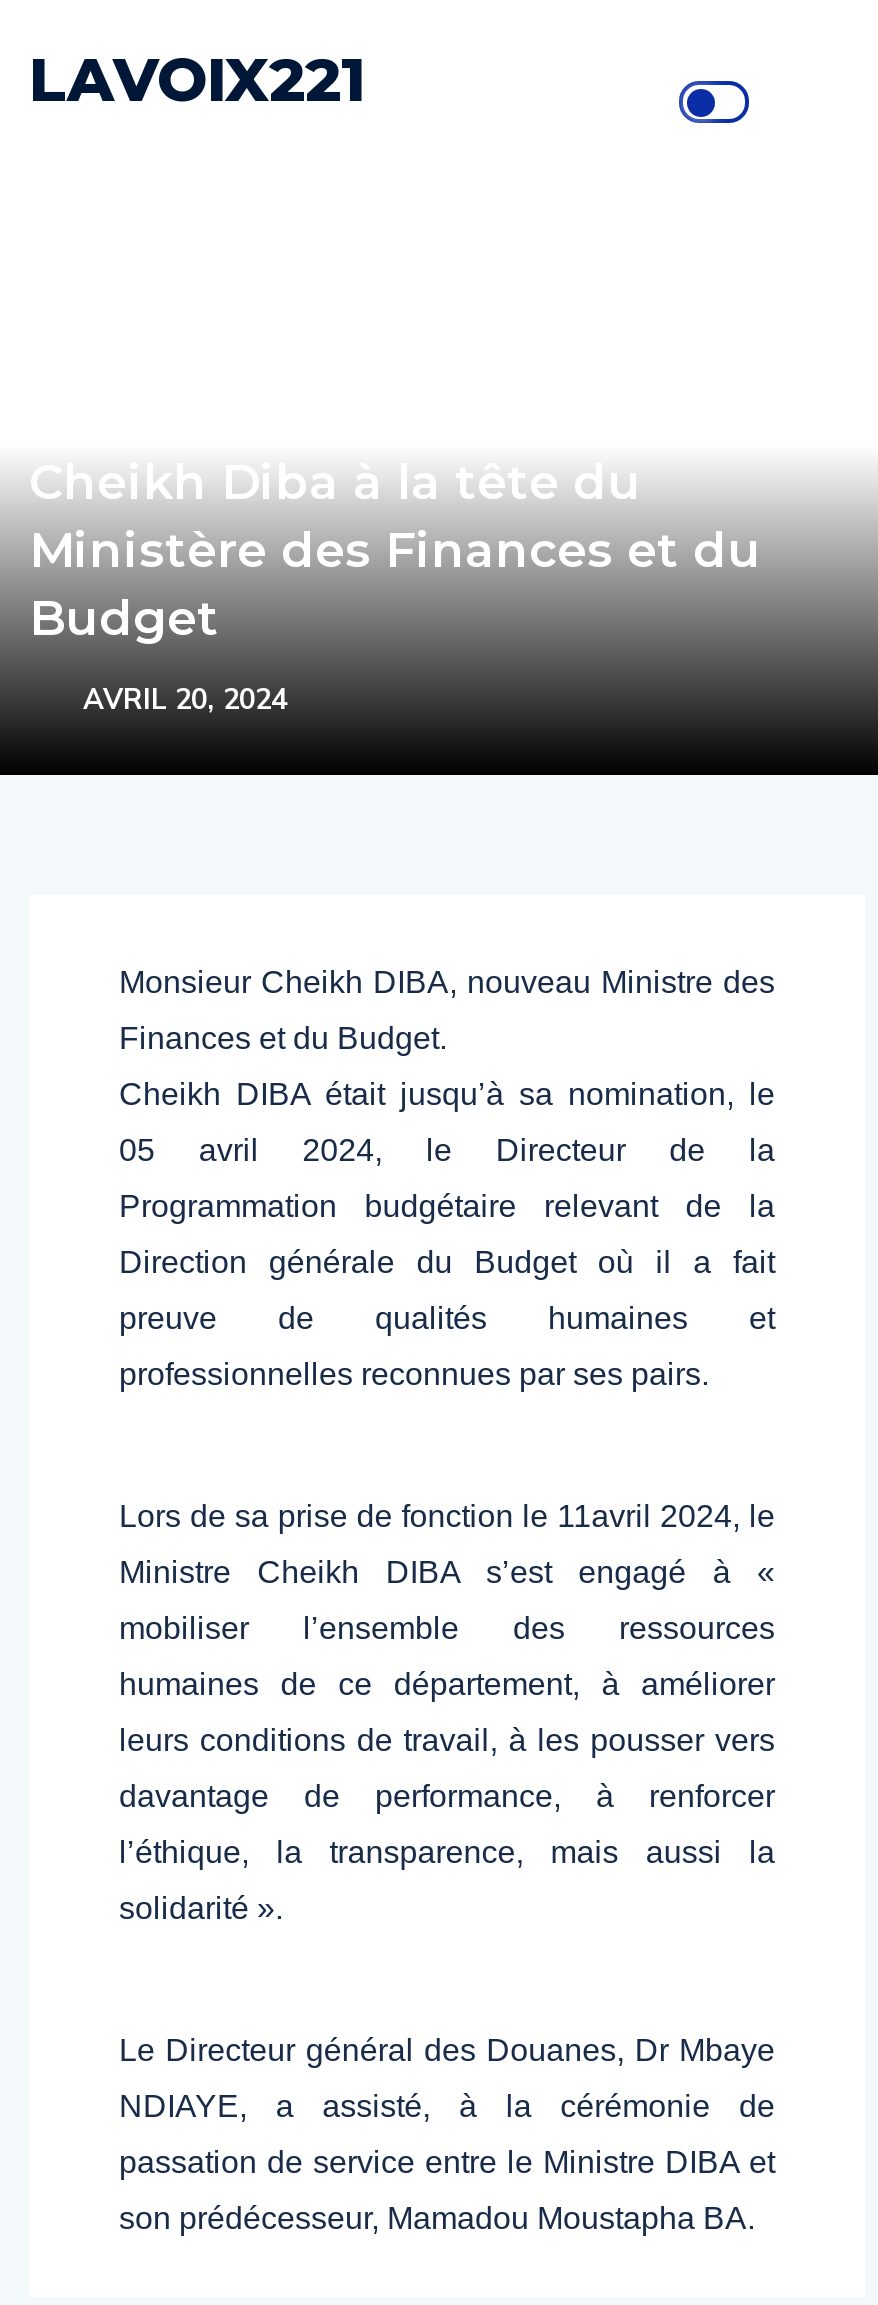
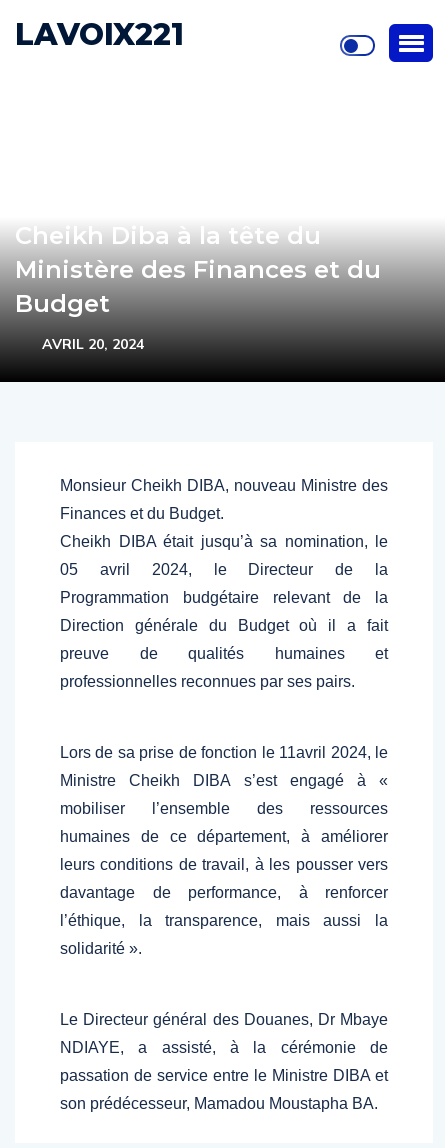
+ [image]
